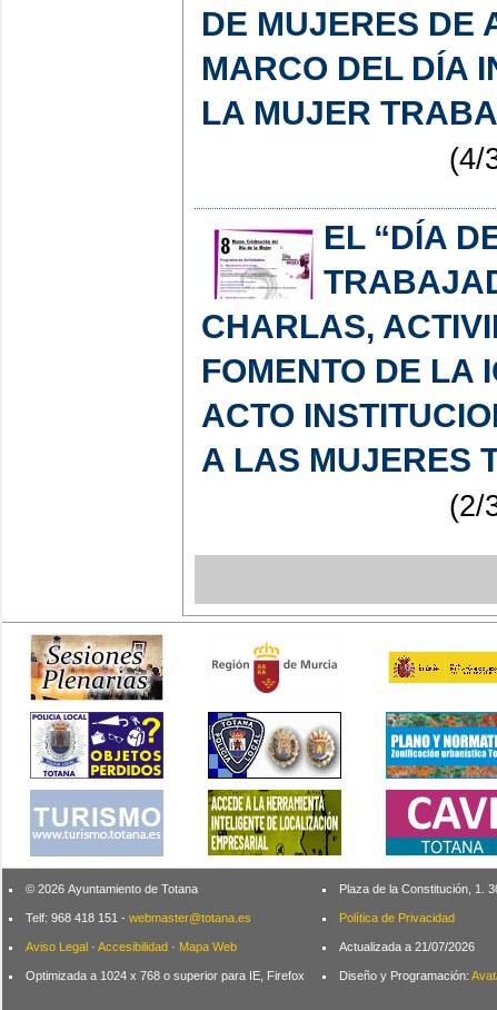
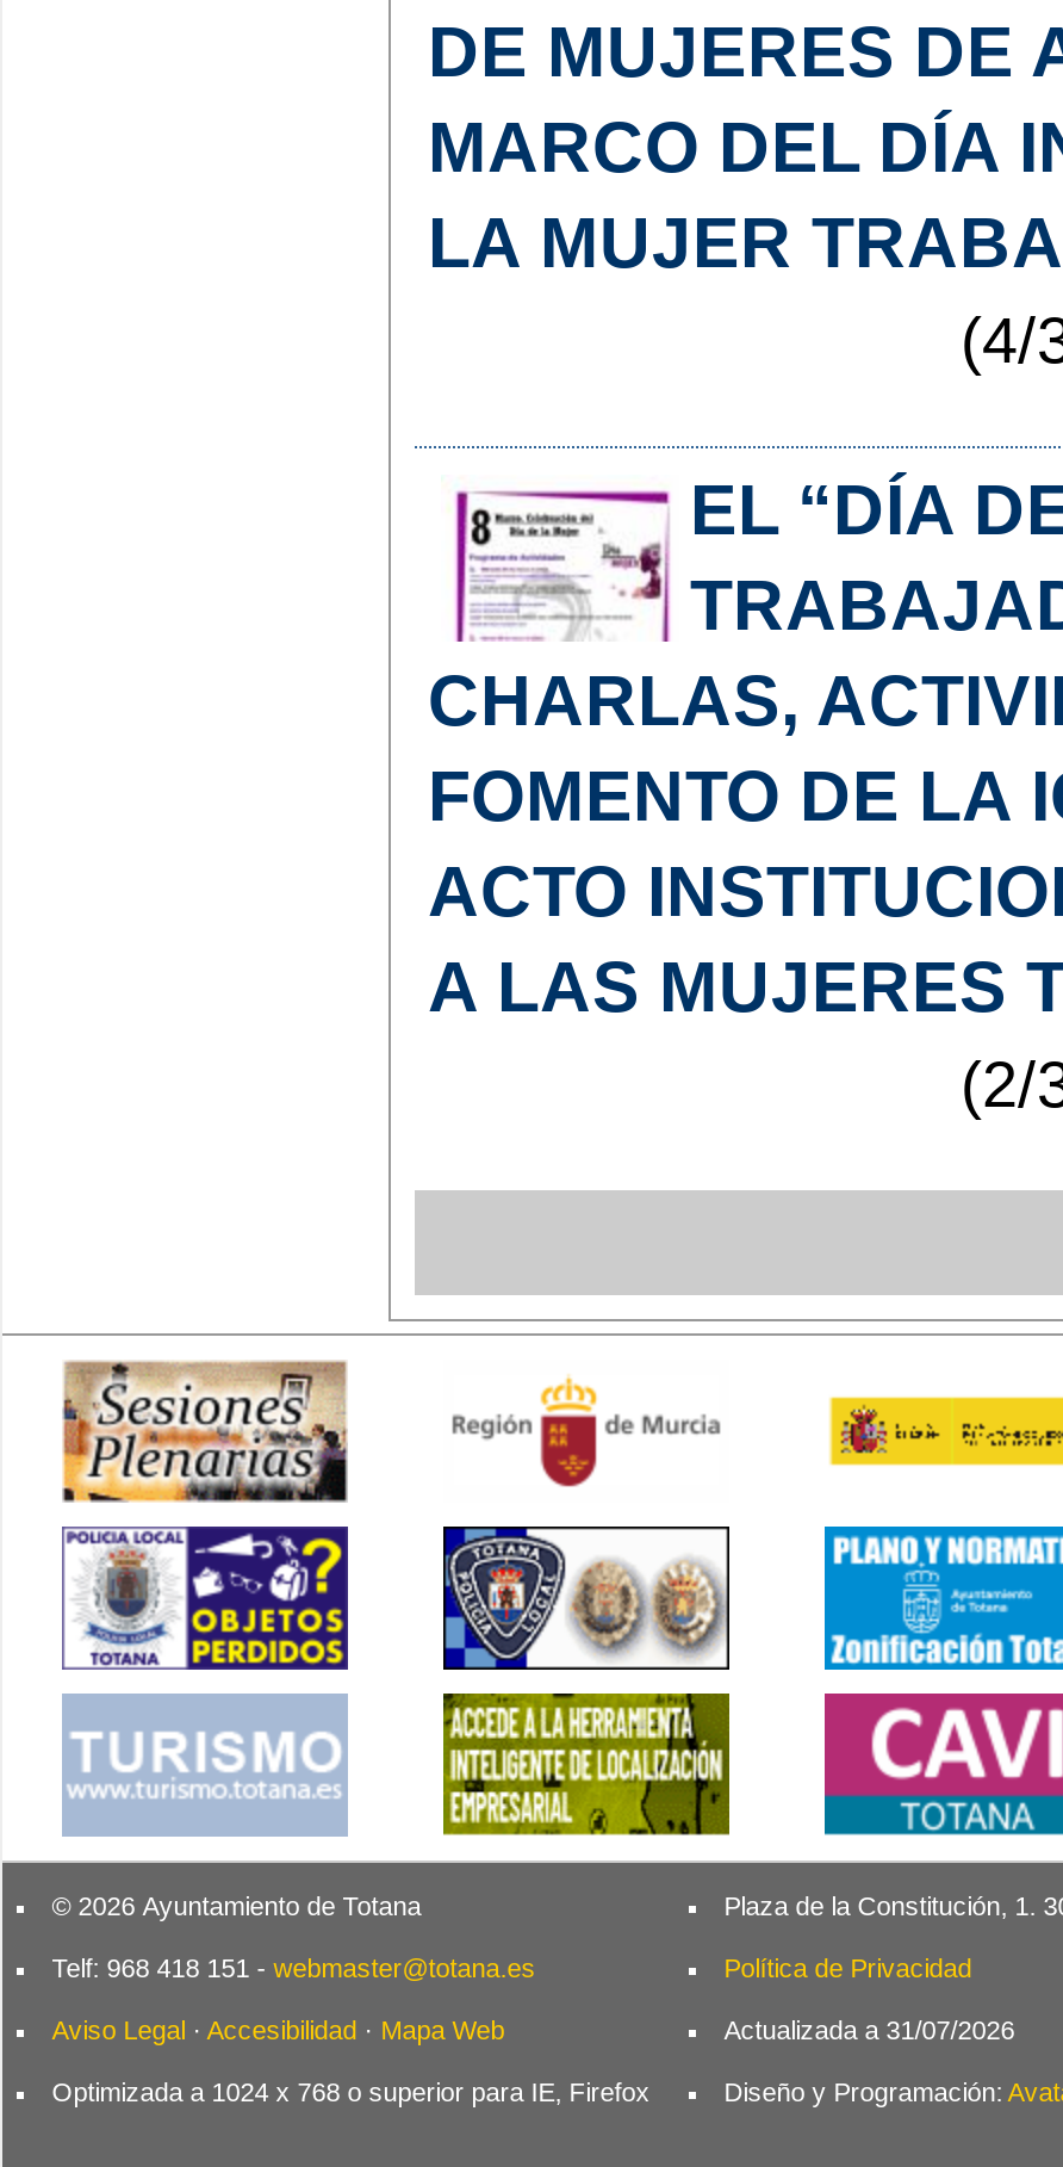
- [image]
+ [image]

- Actualizada a 21/07/2026
+ Actualizada a 31/07/2026
